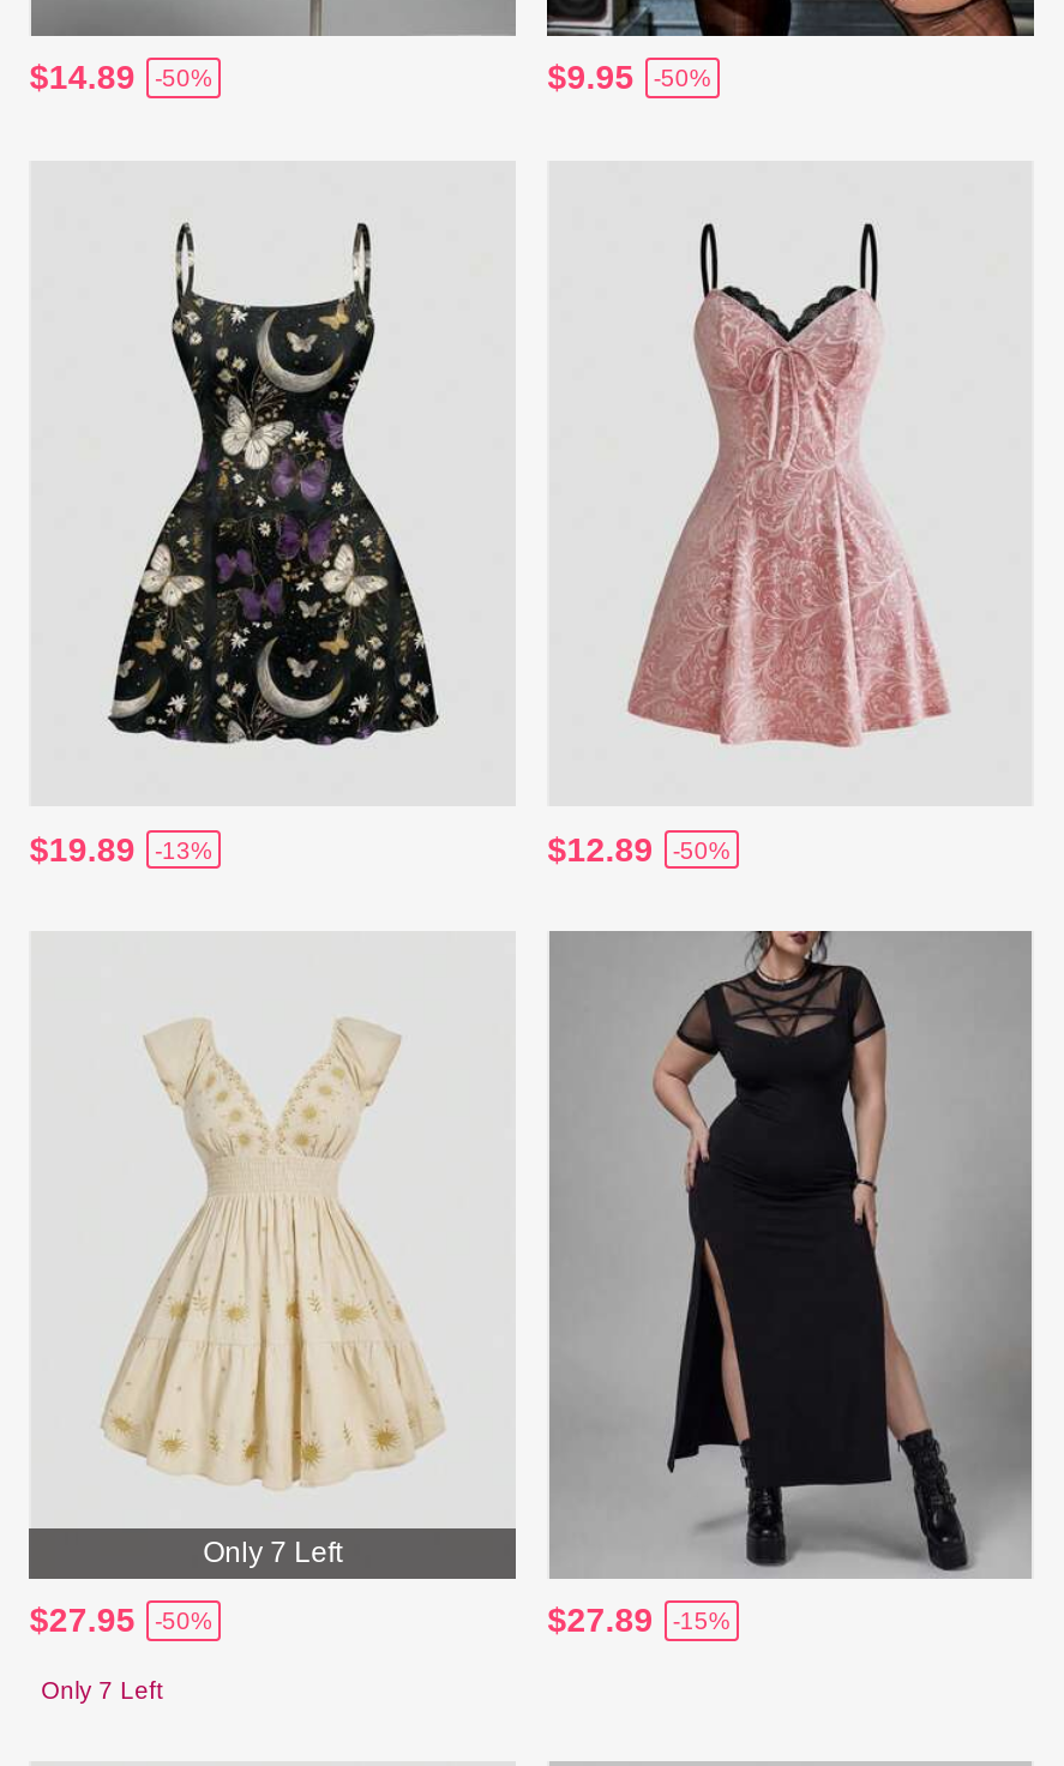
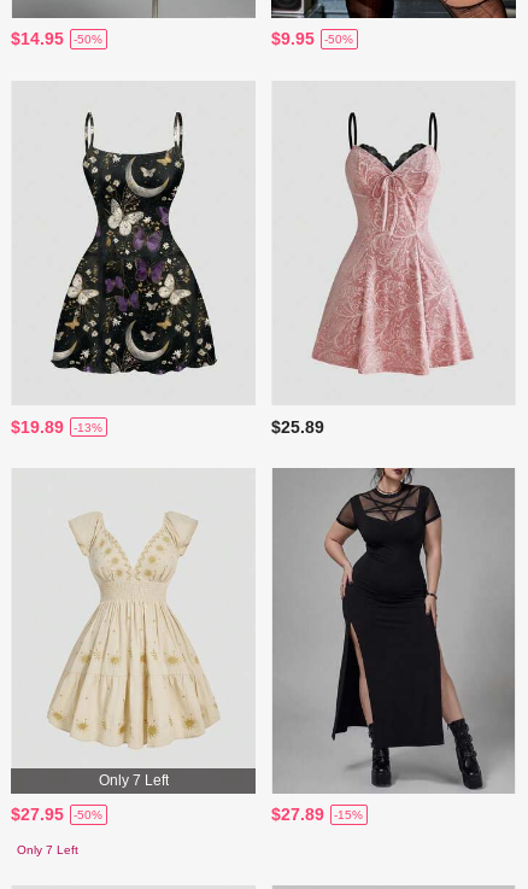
- $14.89 -50%
+ $14.95 -50%

- $12.89
- -50%
+ $25.89
